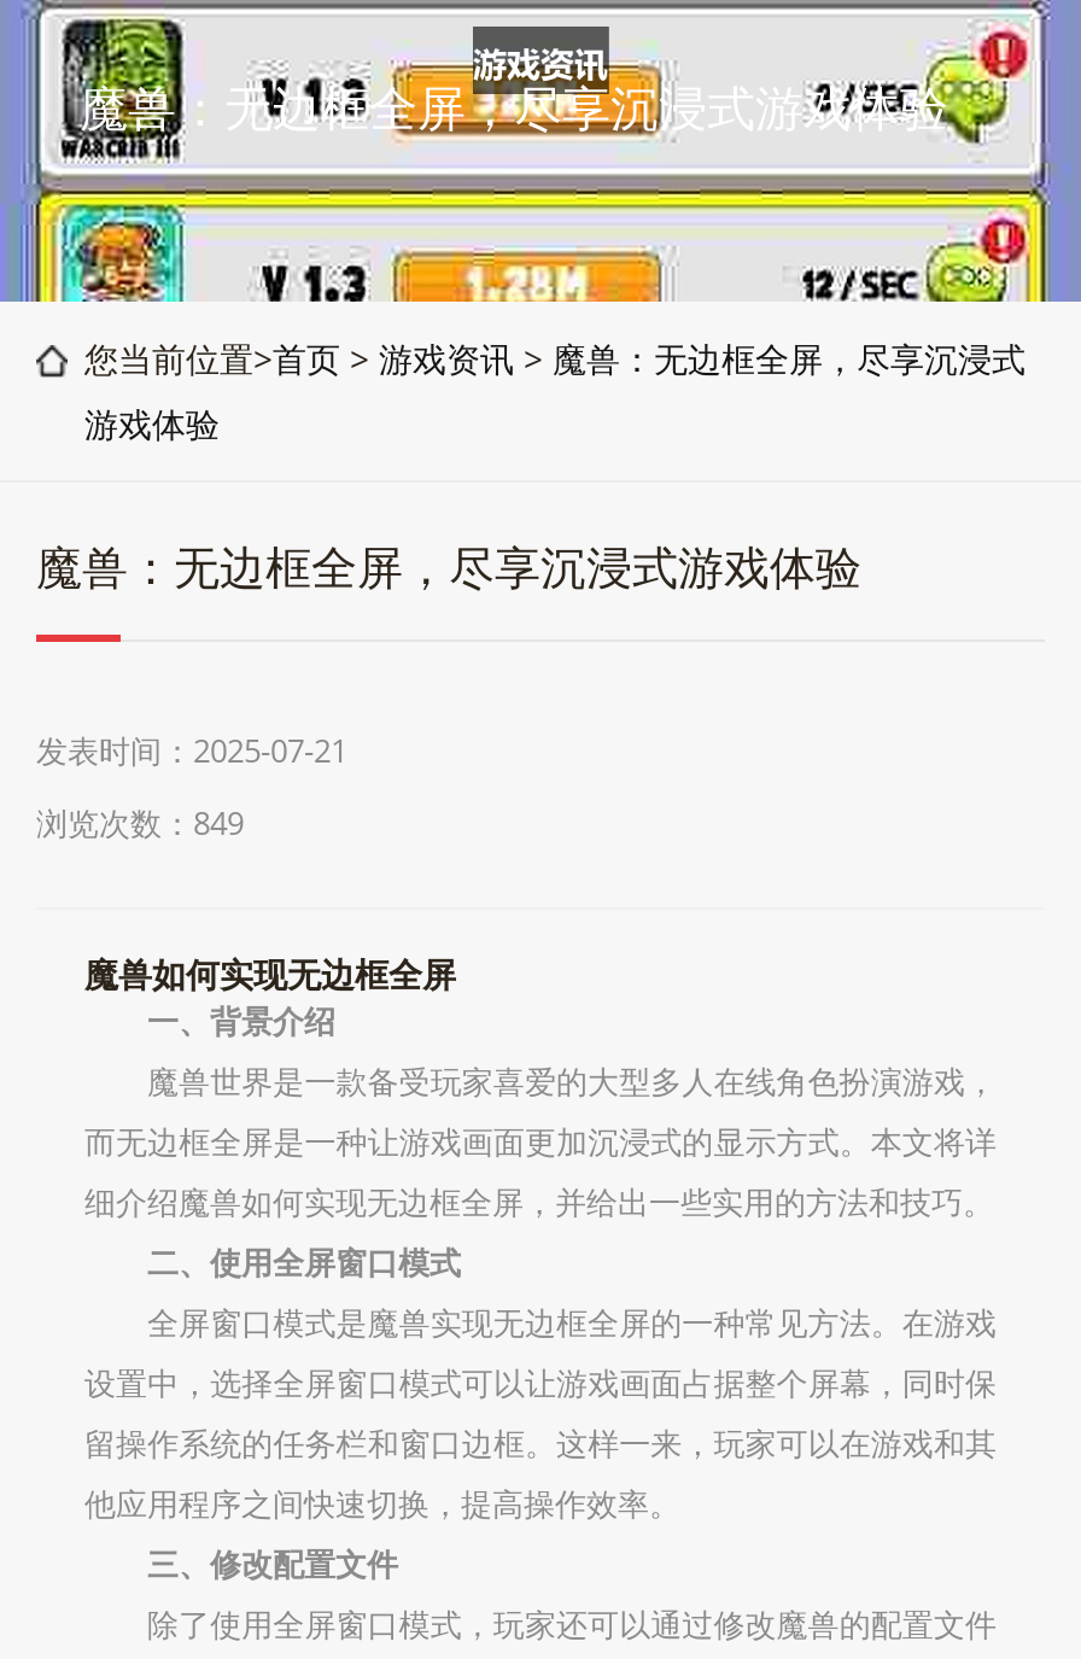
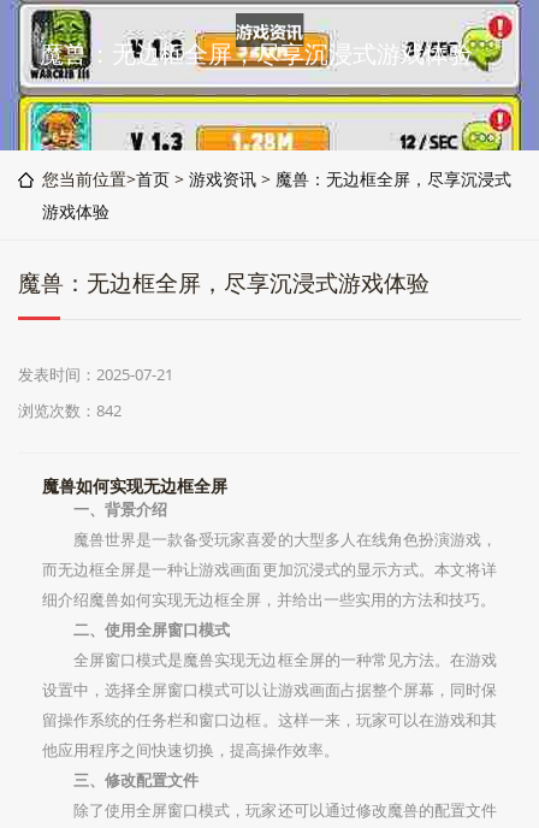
- 浏览次数：849
+ 浏览次数：842
